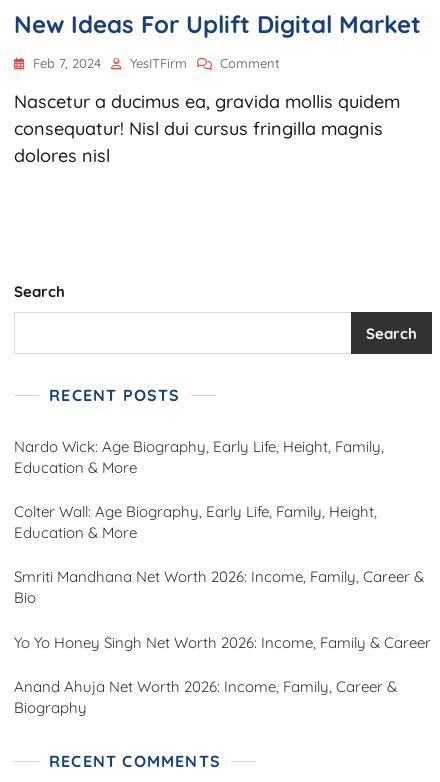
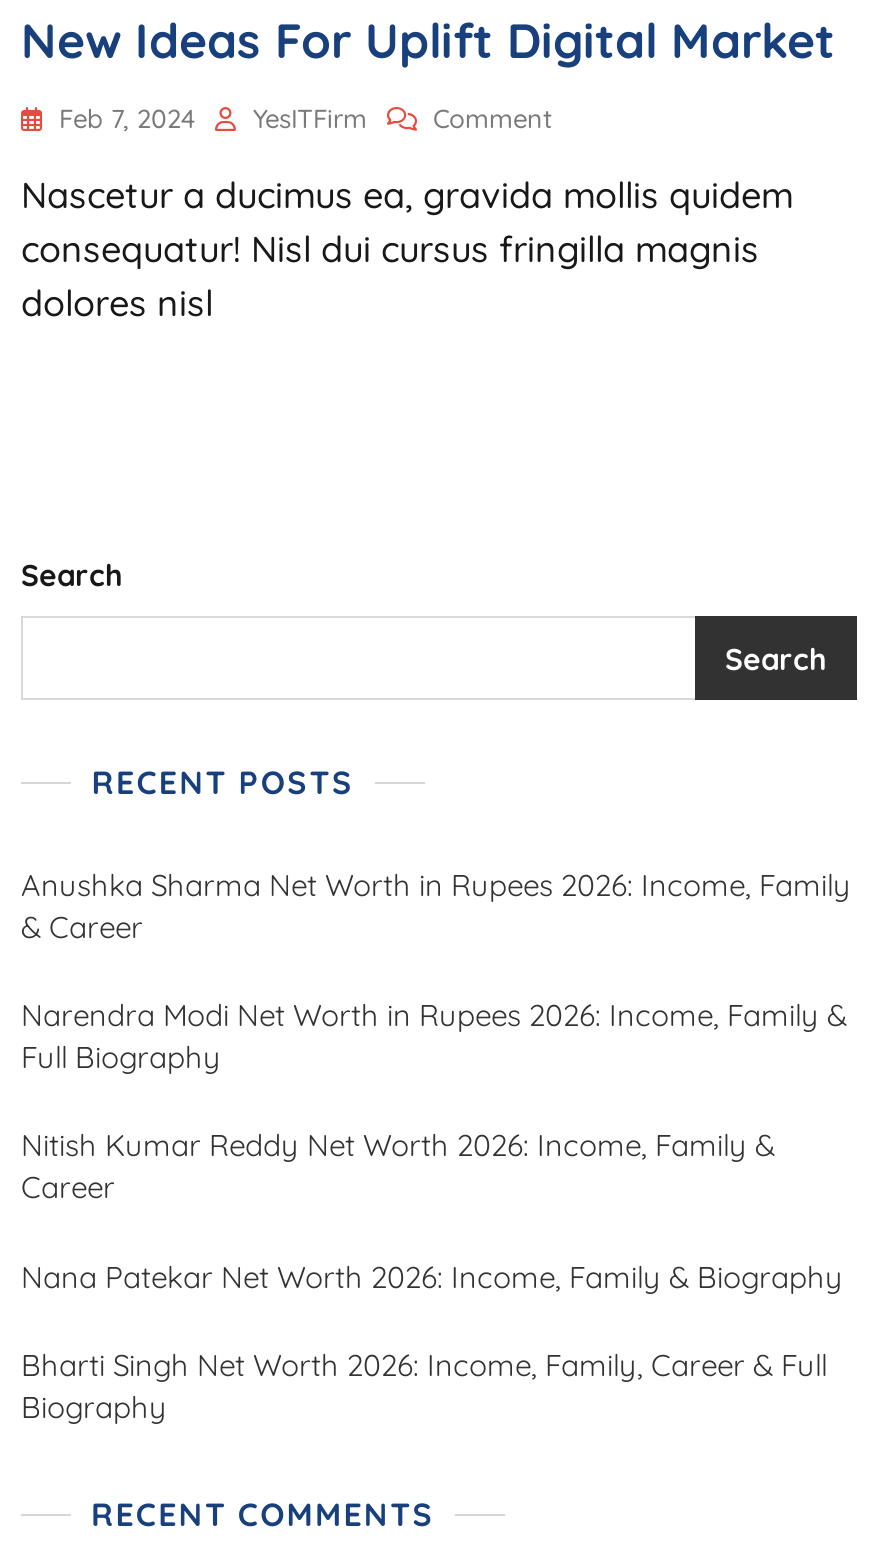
- Nardo Wick: Age Biography, Early Life, Height, Family,
- Education & More
+ Anushka Sharma Net Worth in Rupees 2026: Income, Family
+ & Career

- Colter Wall: Age Biography, Early Life, Family, Height,
- Education & More
+ Narendra Modi Net Worth in Rupees 2026: Income, Family &
+ Full Biography

- Smriti Mandhana Net Worth 2026: Income, Family, Career &
- Bio
+ Nitish Kumar Reddy Net Worth 2026: Income, Family &
+ Career

- Yo Yo Honey Singh Net Worth 2026: Income, Family & Career
+ Nana Patekar Net Worth 2026: Income, Family & Biography

- Anand Ahuja Net Worth 2026: Income, Family, Career &
+ Bharti Singh Net Worth 2026: Income, Family, Career & Full
